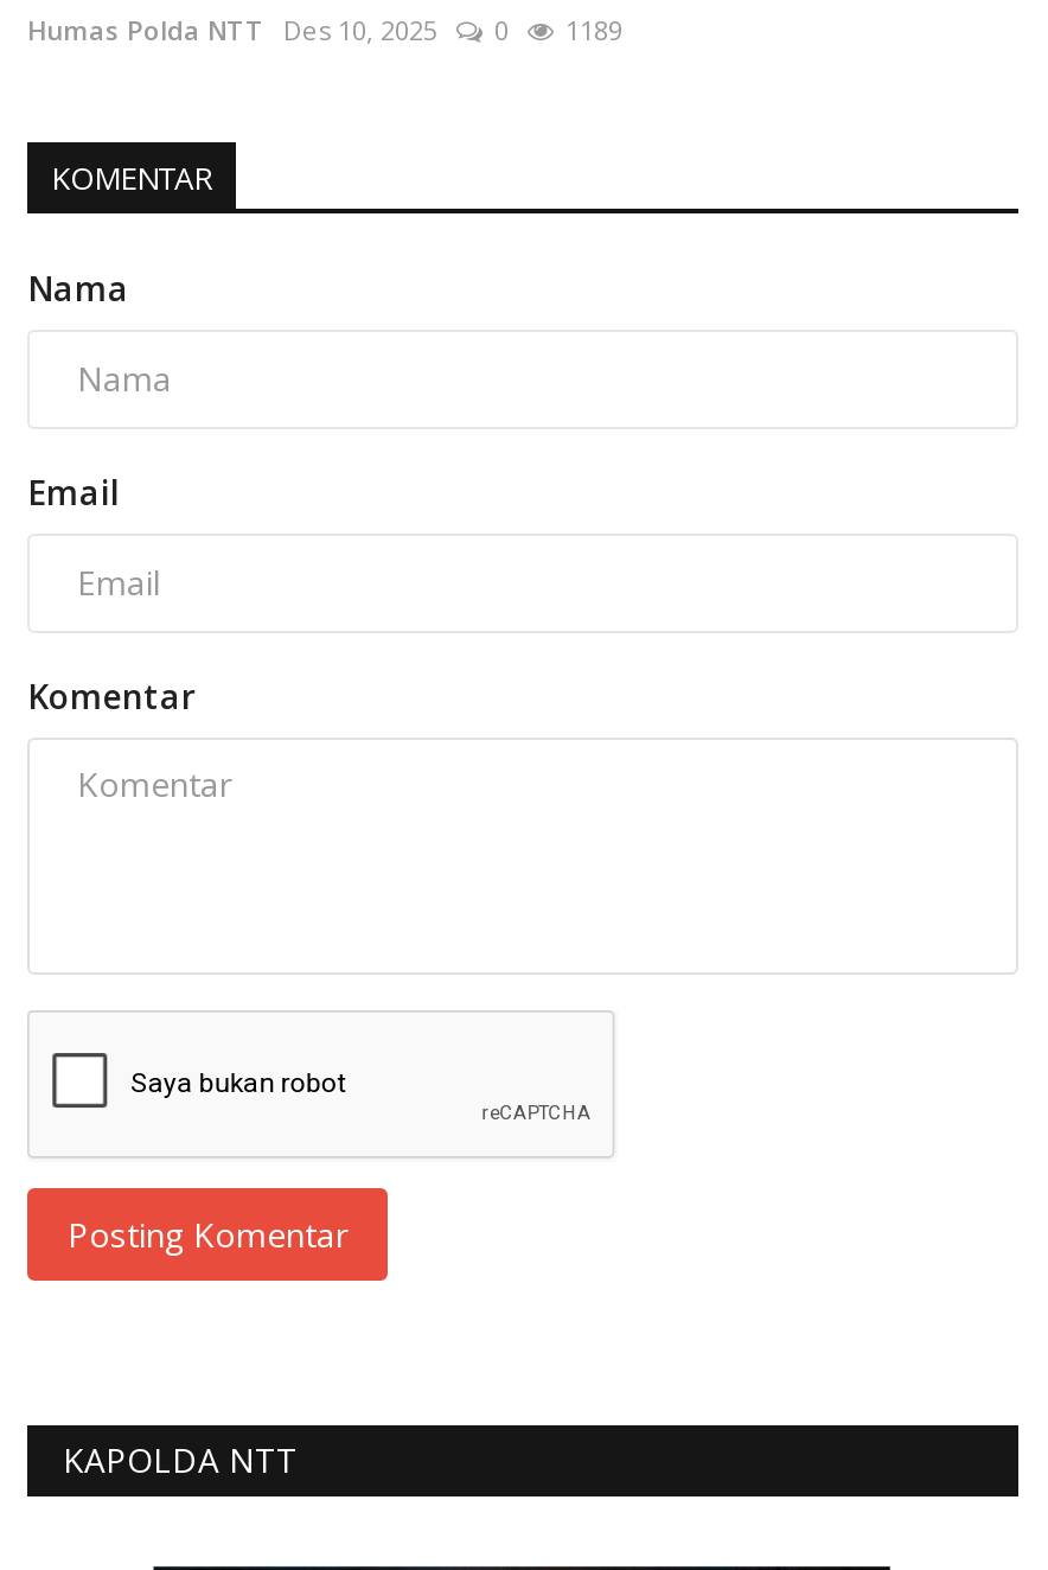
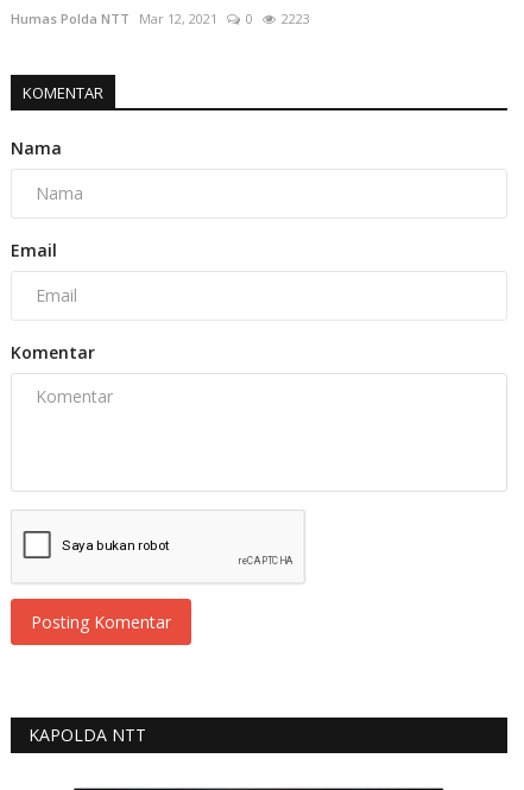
- Humas Polda NTT Des 10, 2025
+ Humas Polda NTT Mar 12, 2021

- 1189
+ 2223
